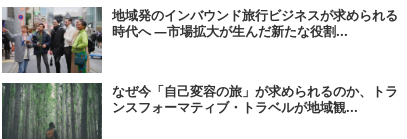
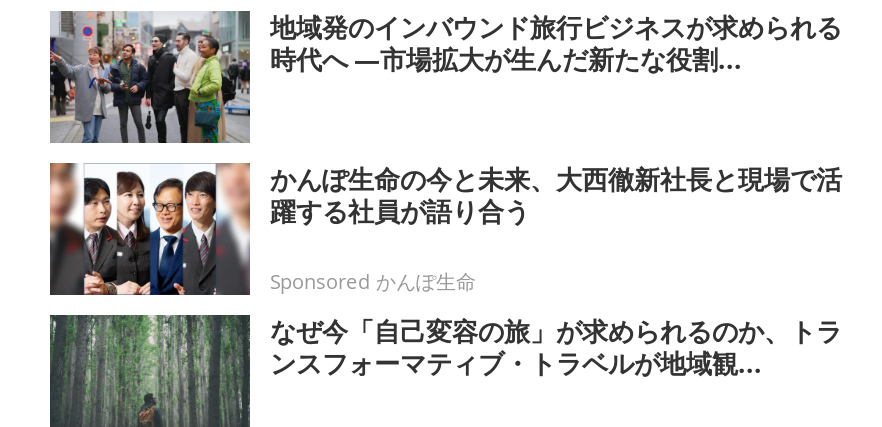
+ [image]
+ かんぽ生命の今と未来、大西徹新社長と現場で活
+ 躍する社員が語り合う
+ Sponsored かんぽ生命
